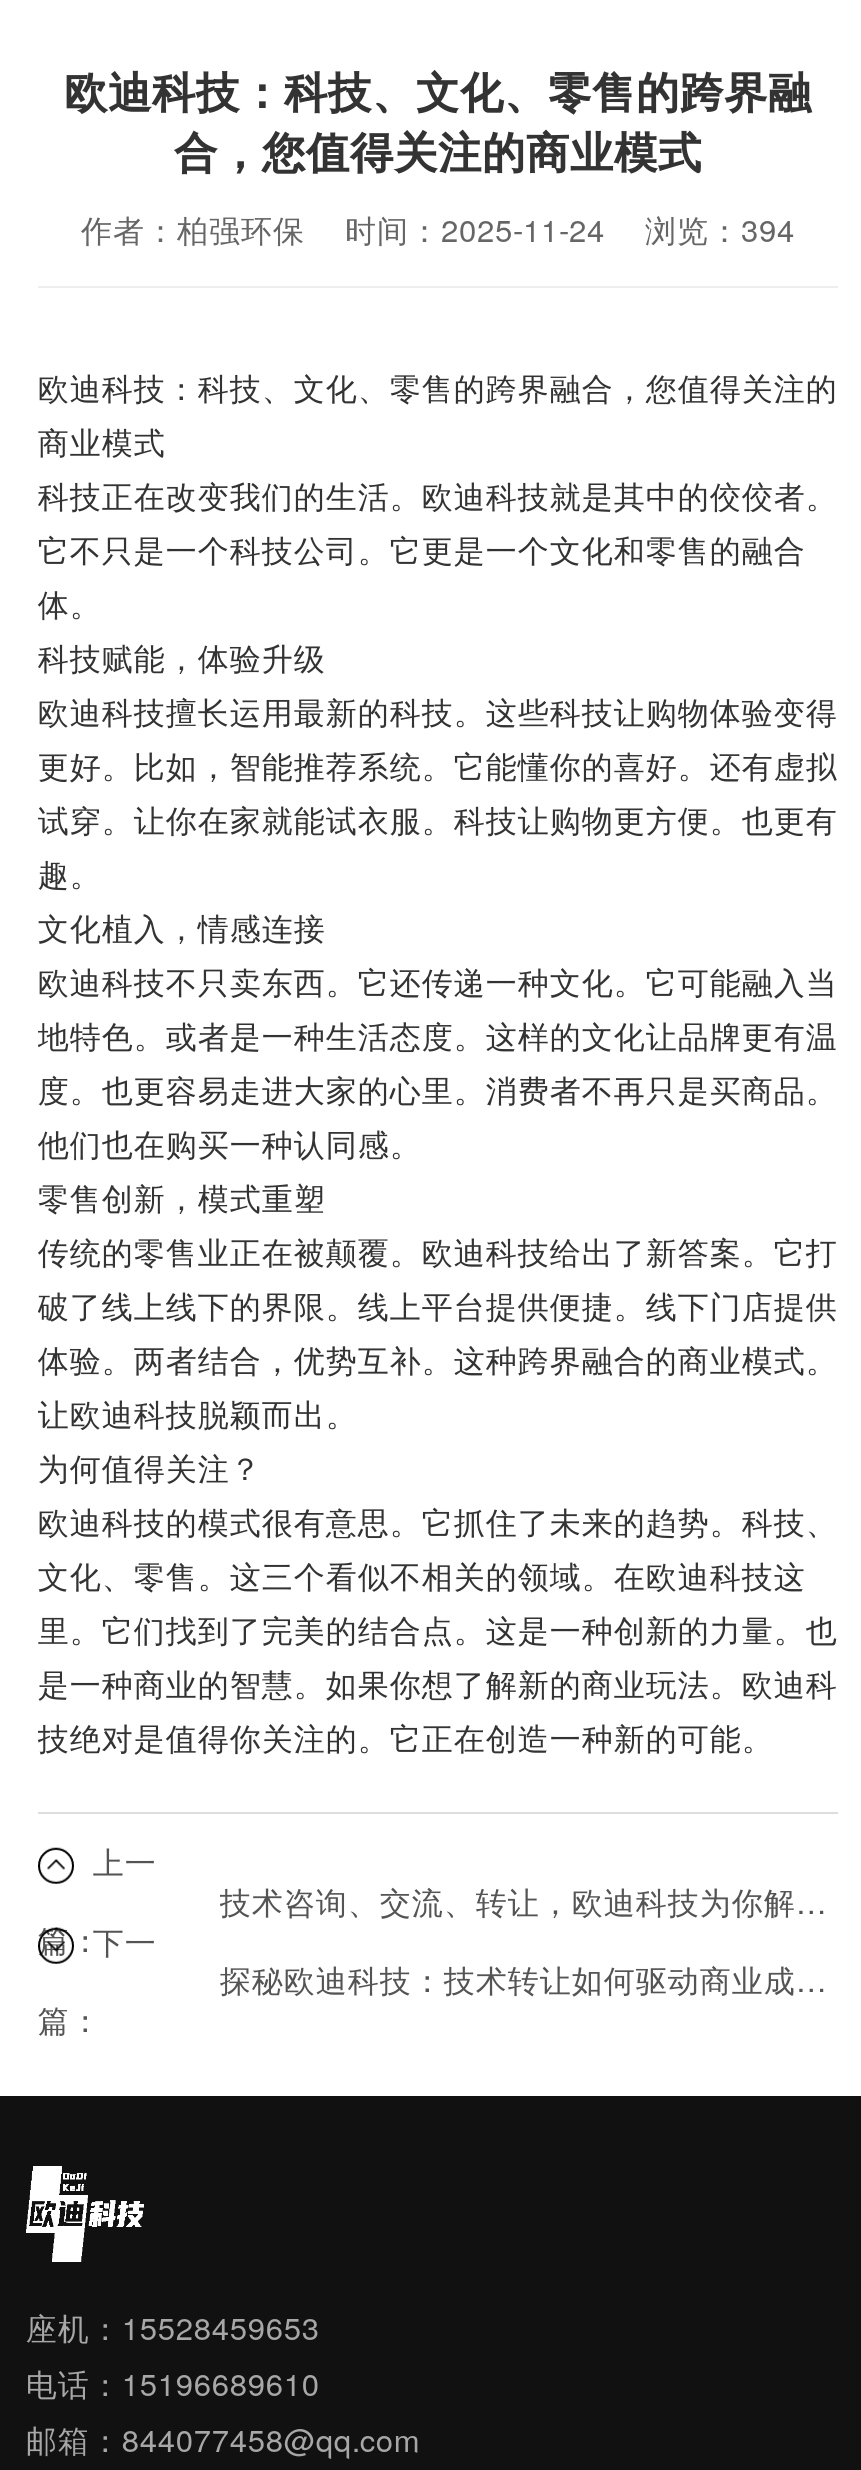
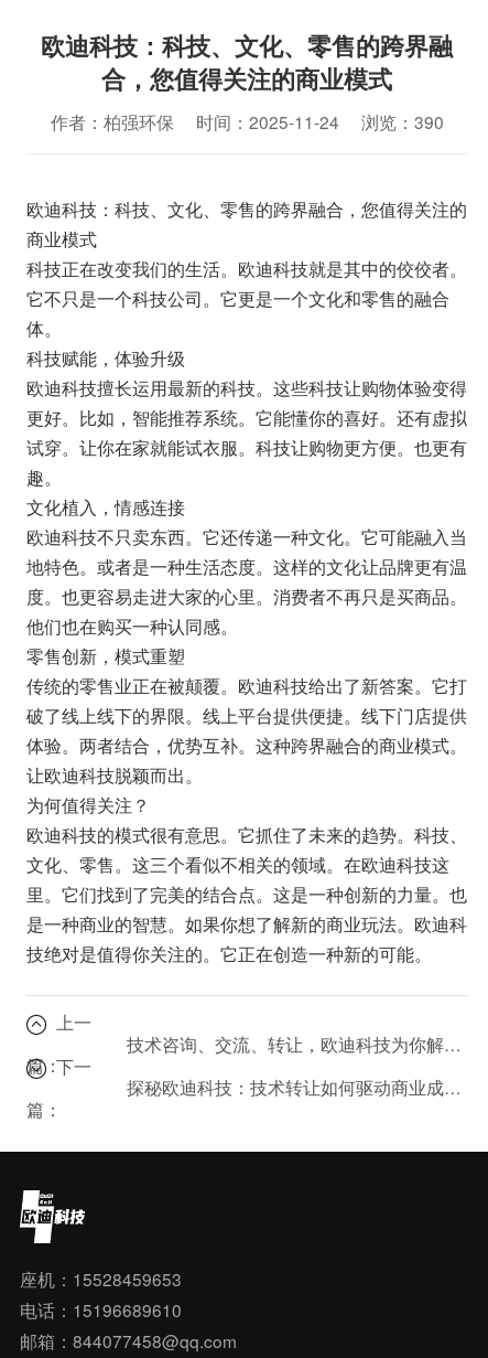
- 作者：柏强环保 时间：2025-11-24 浏览：394
+ 作者：柏强环保 时间：2025-11-24 浏览：390
